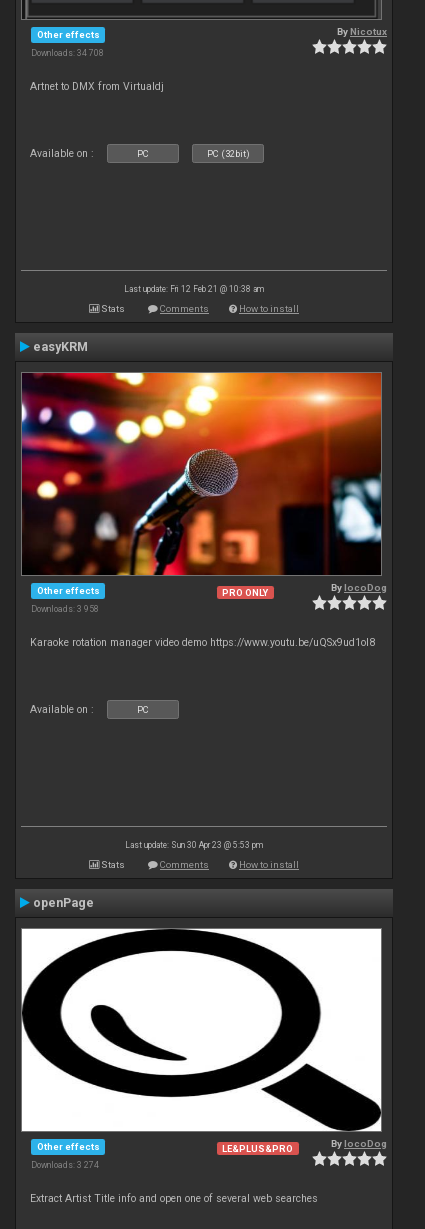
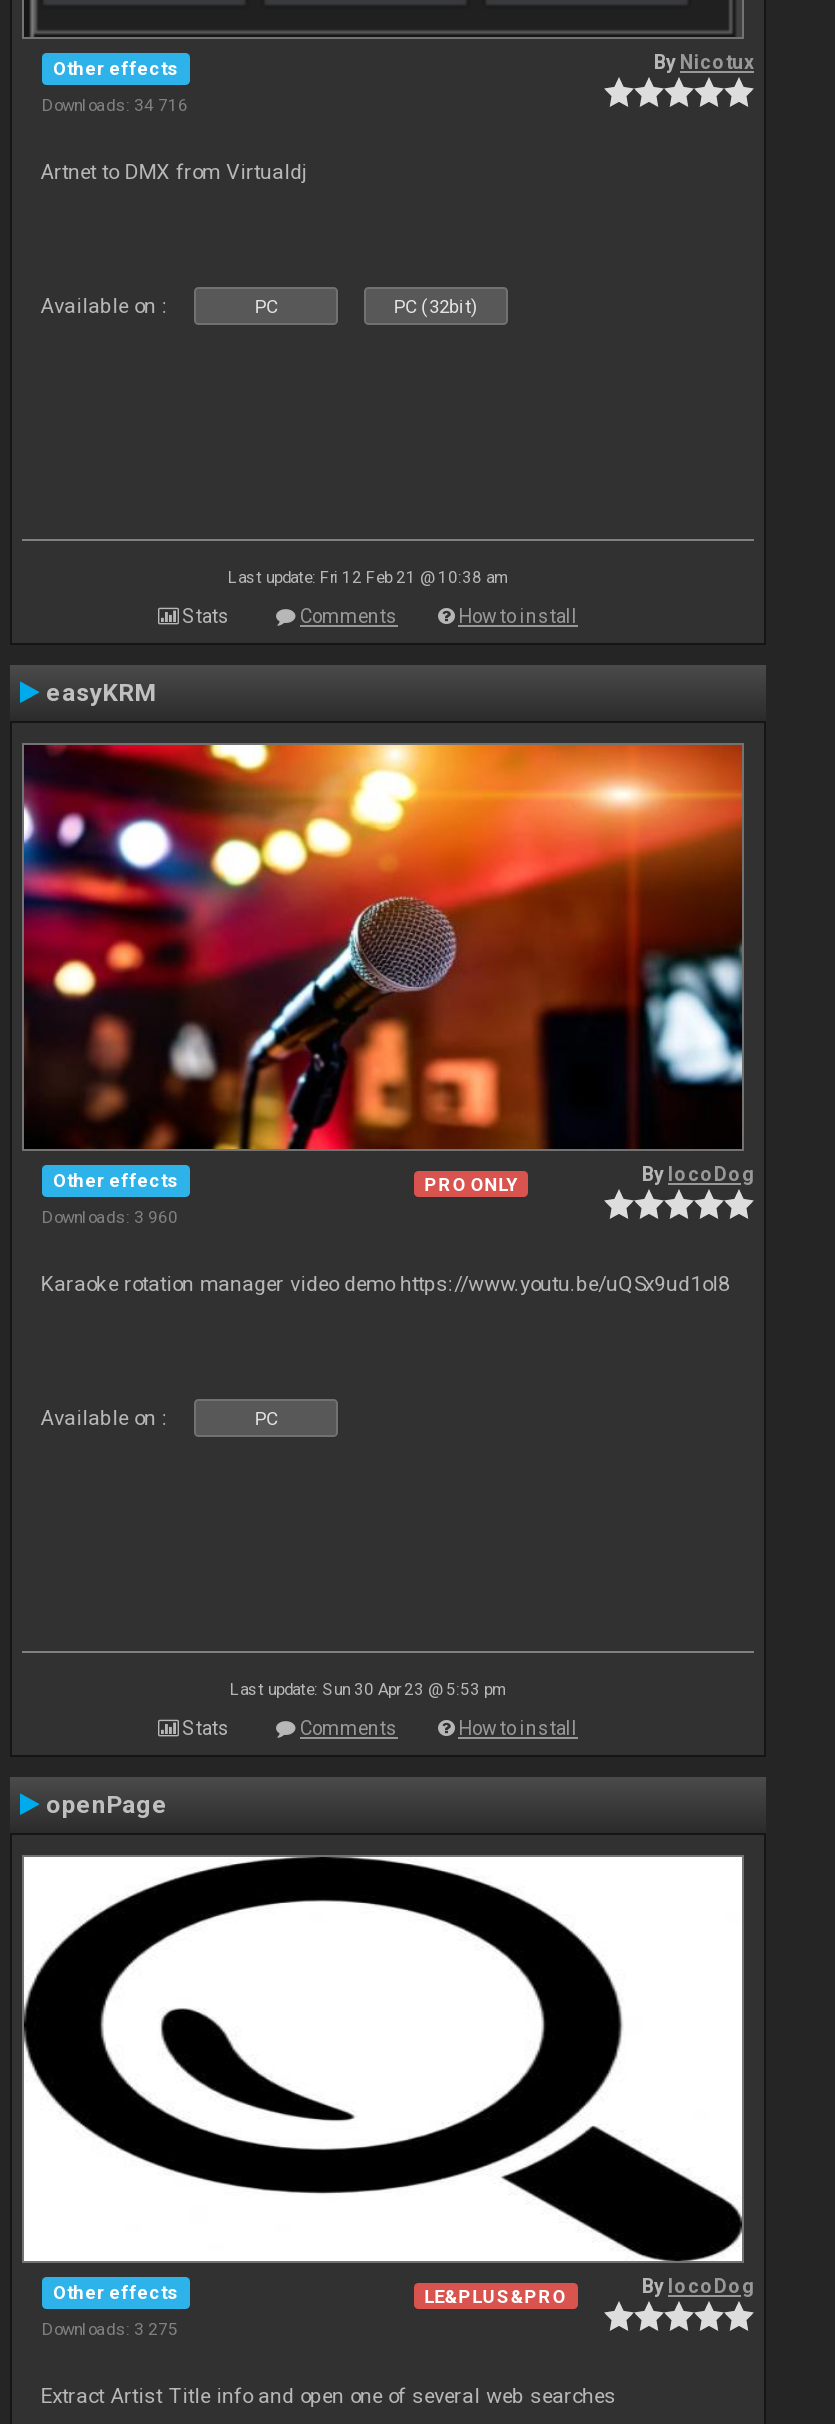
- Downloads: 34 708
+ Downloads: 34 716

- Downloads: 3 958
+ Downloads: 3 960

- Downloads: 3 274
+ Downloads: 3 275
